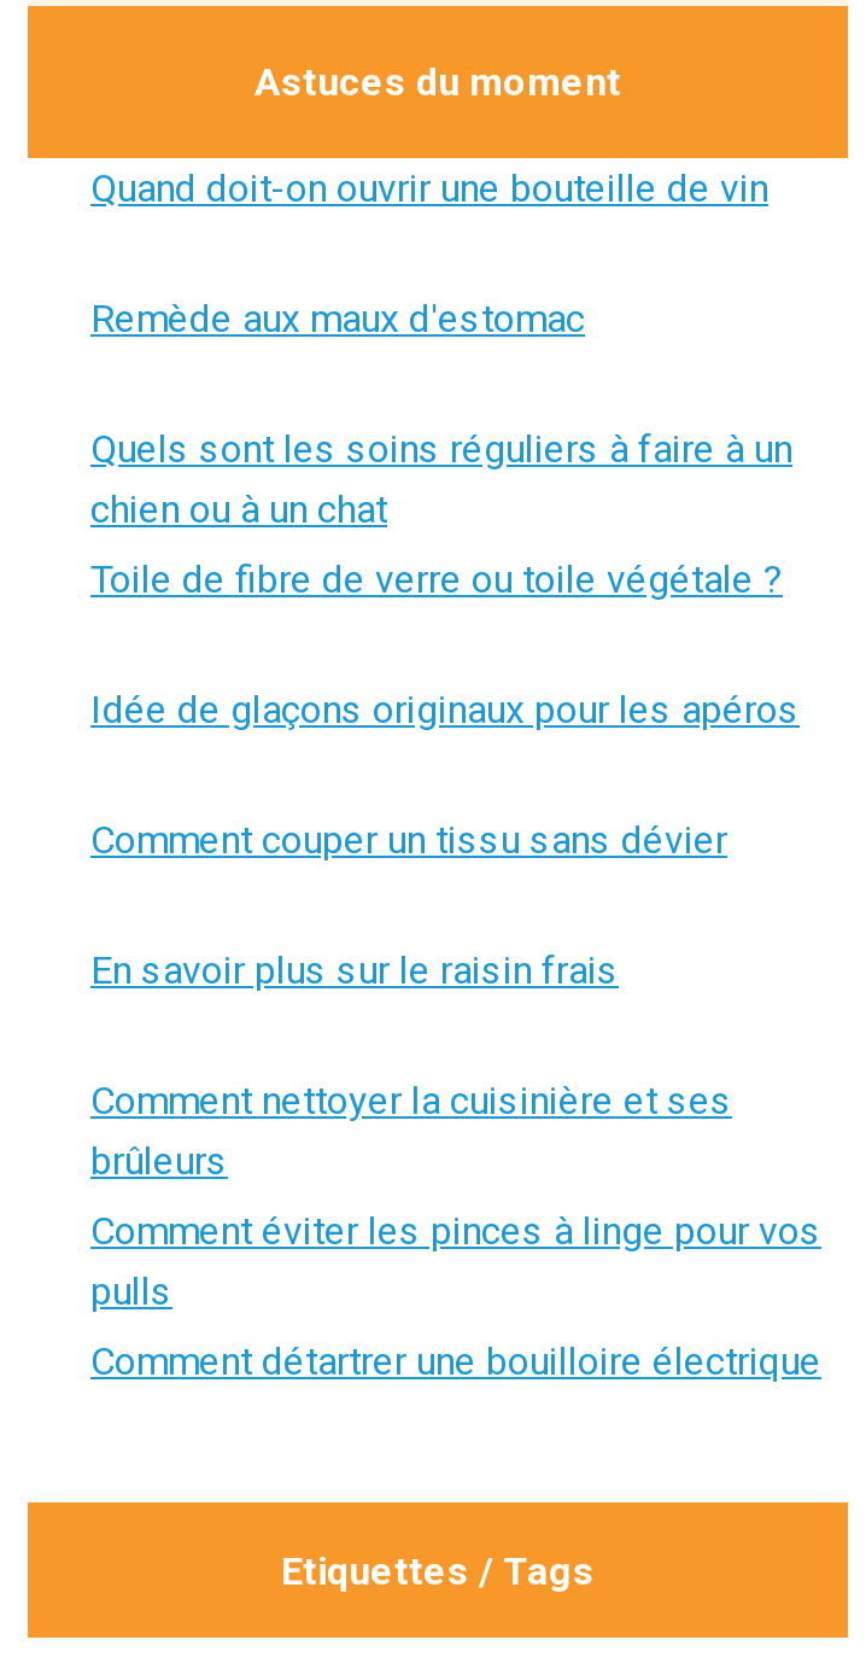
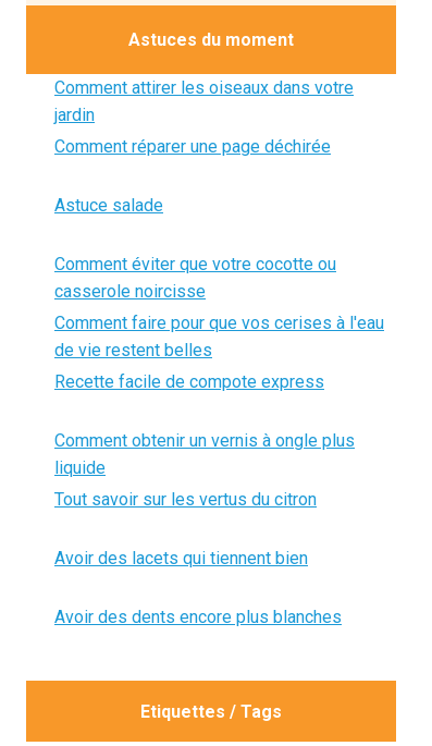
- Quand doit-on ouvrir une bouteille de vin
+ Comment attirer les oiseaux dans votre
+ jardin

- Remède aux maux d'estomac
+ Comment réparer une page déchirée

- Quels sont les soins réguliers à faire à un
- chien ou à un chat
+ Astuce salade

- Toile de fibre de verre ou toile végétale ?
+ Comment éviter que votre cocotte ou
+ casserole noircisse

- Idée de glaçons originaux pour les apéros
+ Comment faire pour que vos cerises à l'eau
+ de vie restent belles

- Comment couper un tissu sans dévier
+ Recette facile de compote express

- En savoir plus sur le raisin frais
+ Comment obtenir un vernis à ongle plus
+ liquide

- Comment nettoyer la cuisinière et ses
- brûleurs
+ Tout savoir sur les vertus du citron

- Comment éviter les pinces à linge pour vos
- pulls
+ Avoir des lacets qui tiennent bien

- Comment détartrer une bouilloire électrique
+ Avoir des dents encore plus blanches
